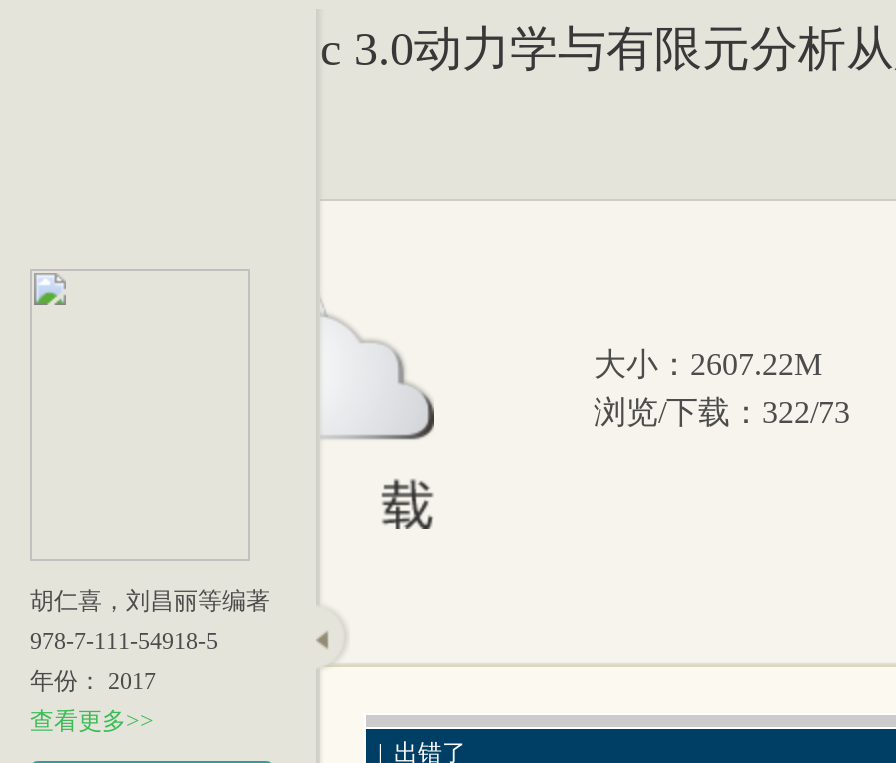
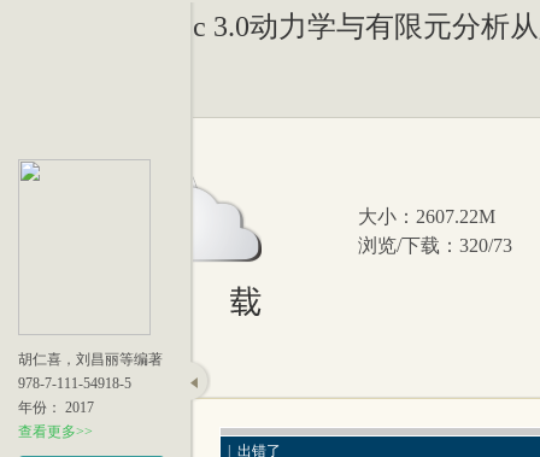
- 浏览/下载：322/73
+ 浏览/下载：320/73
